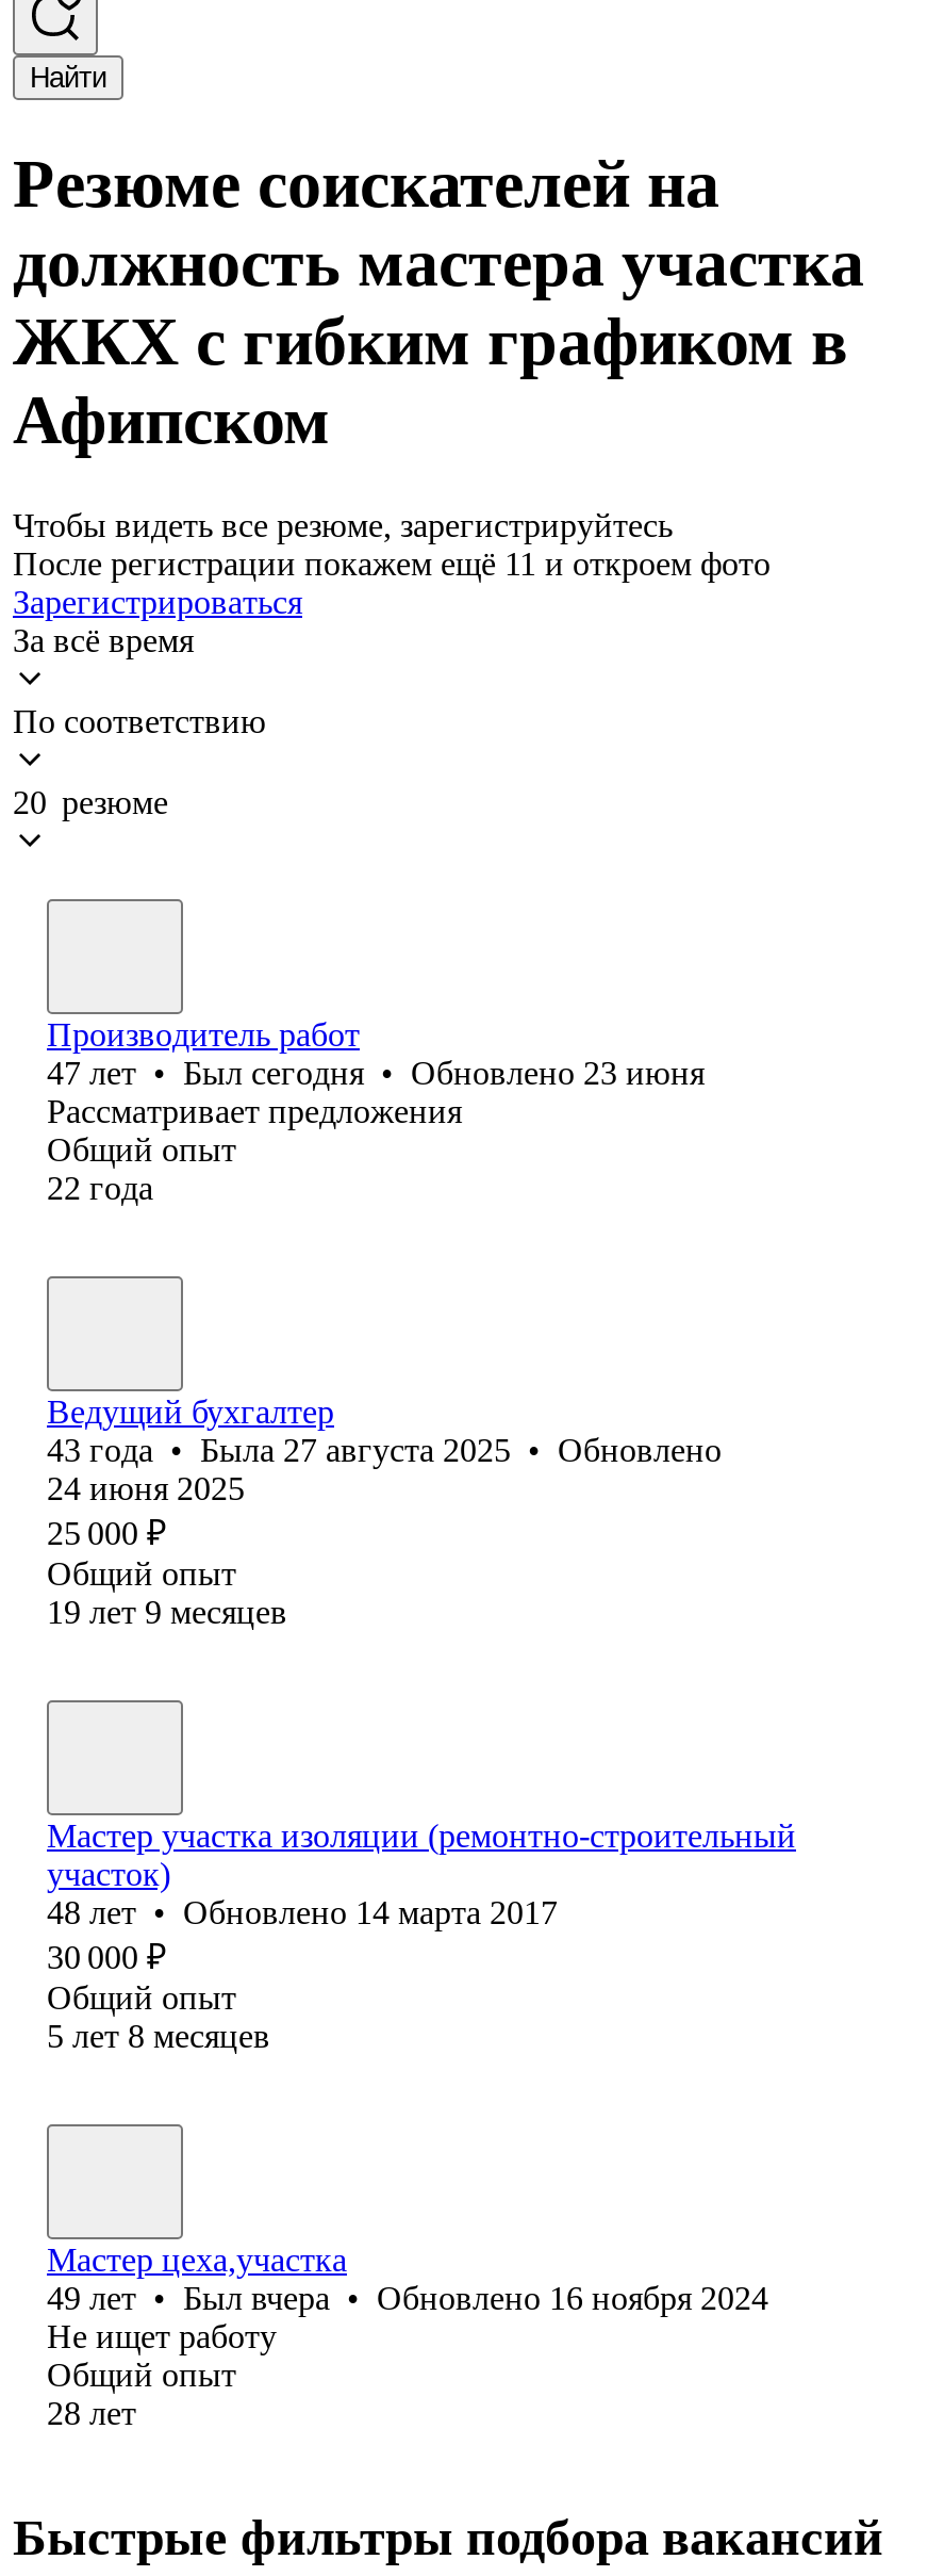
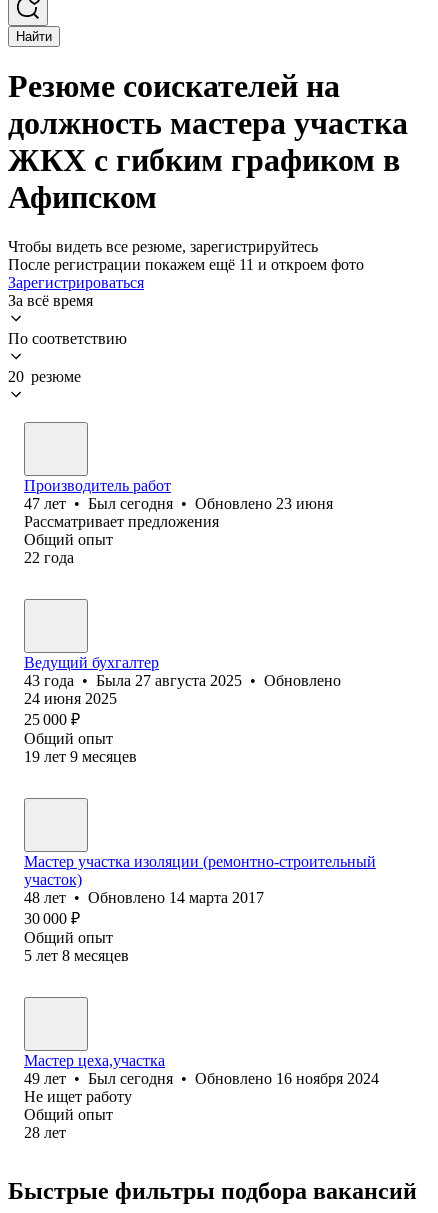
- 49 лет • Был вчера • Обновлено 16 ноября 2024
+ 49 лет • Был сегодня • Обновлено 16 ноября 2024
